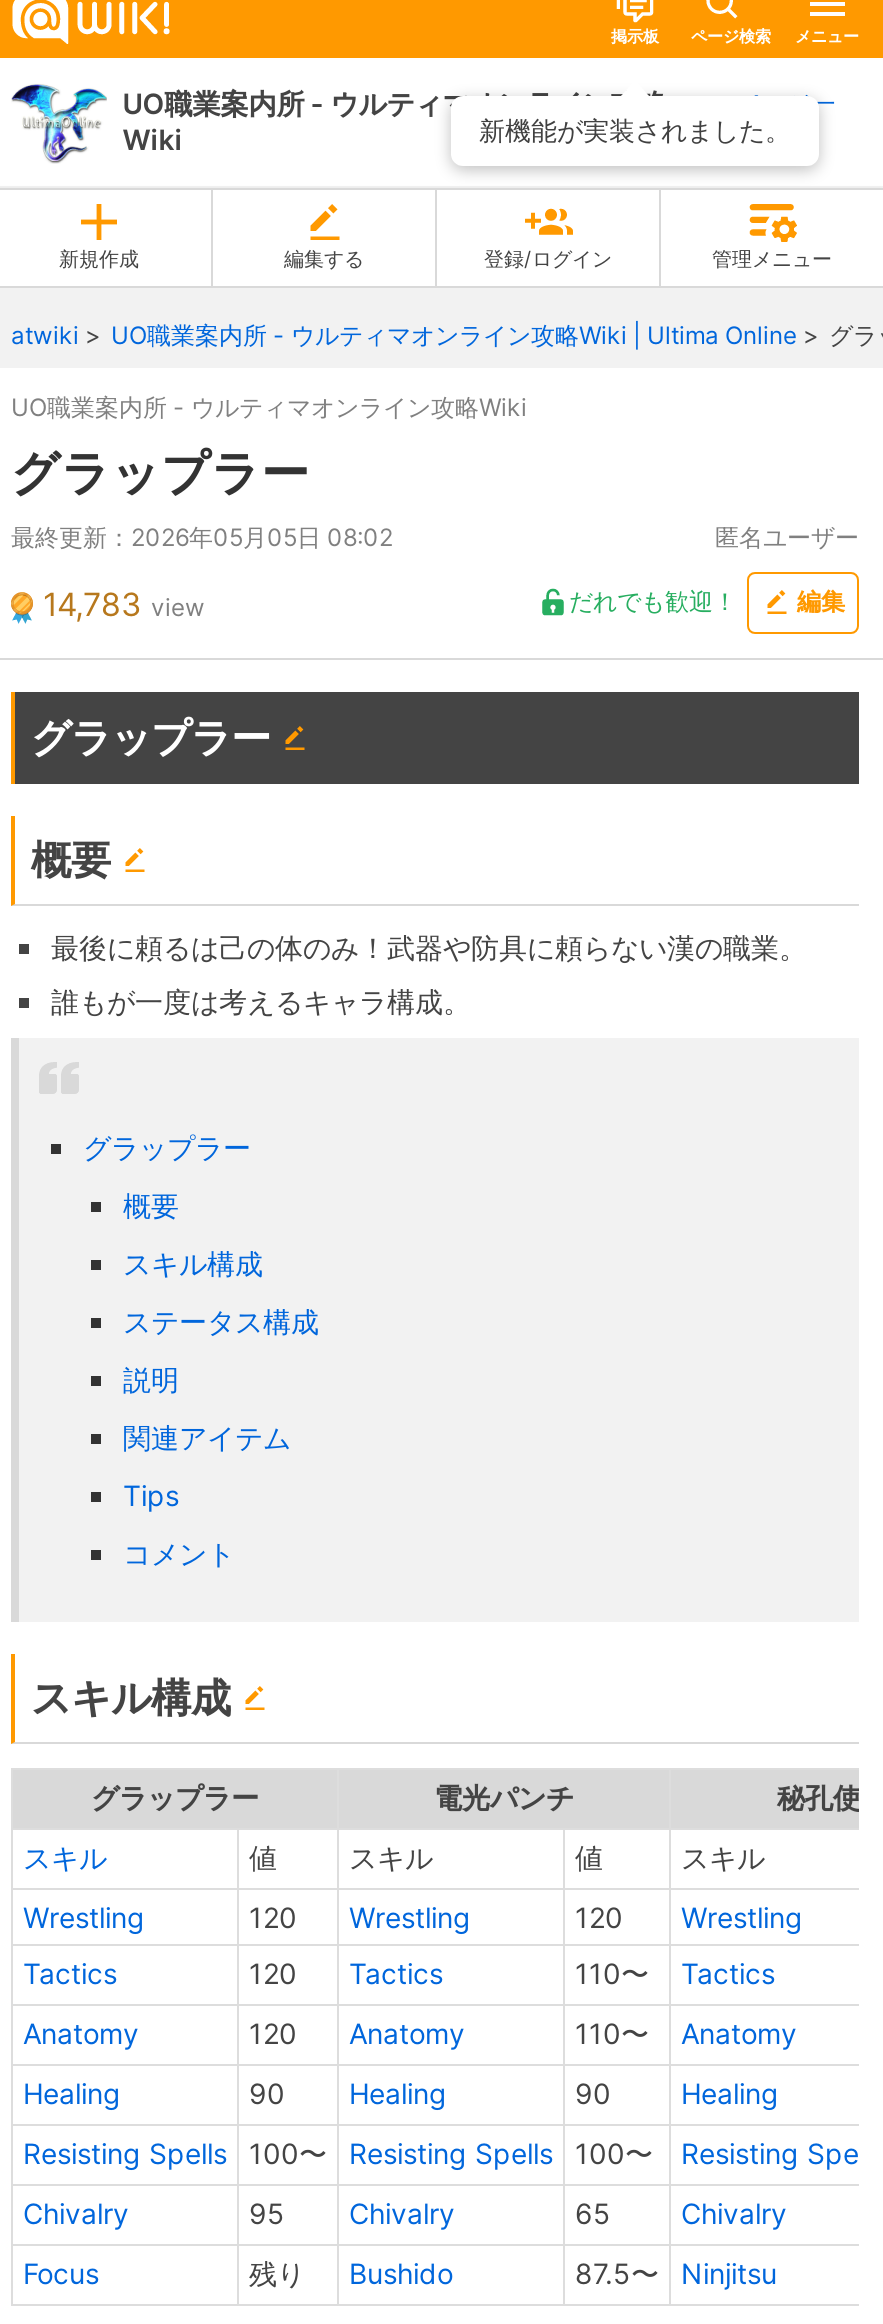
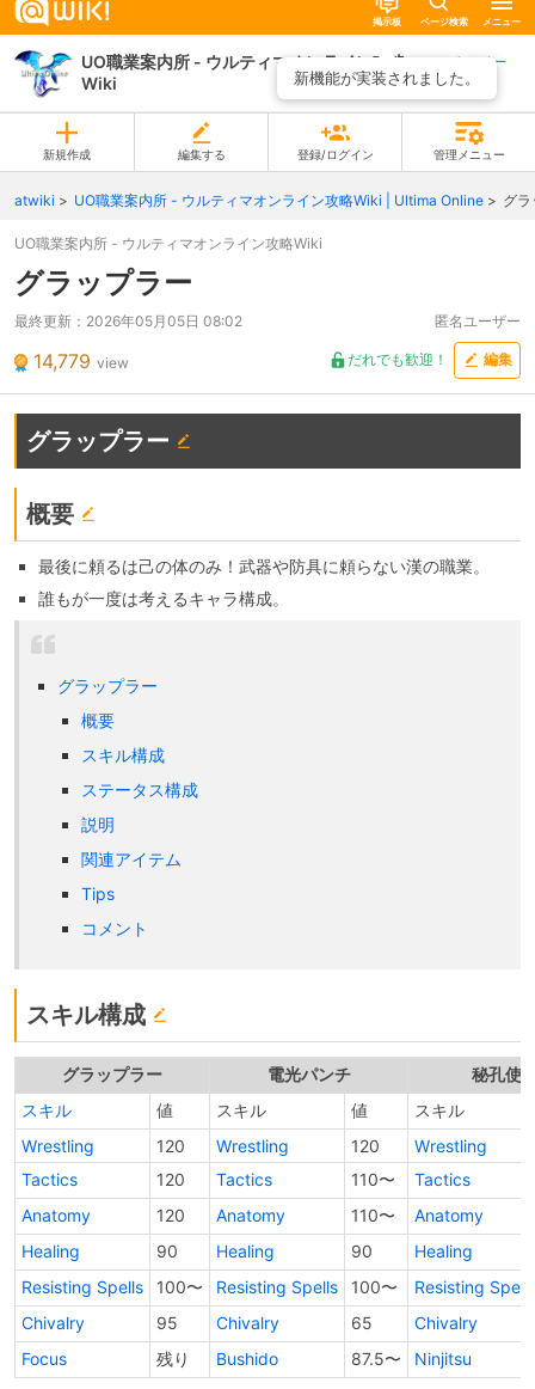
- 14,783 view
+ 14,779 view
